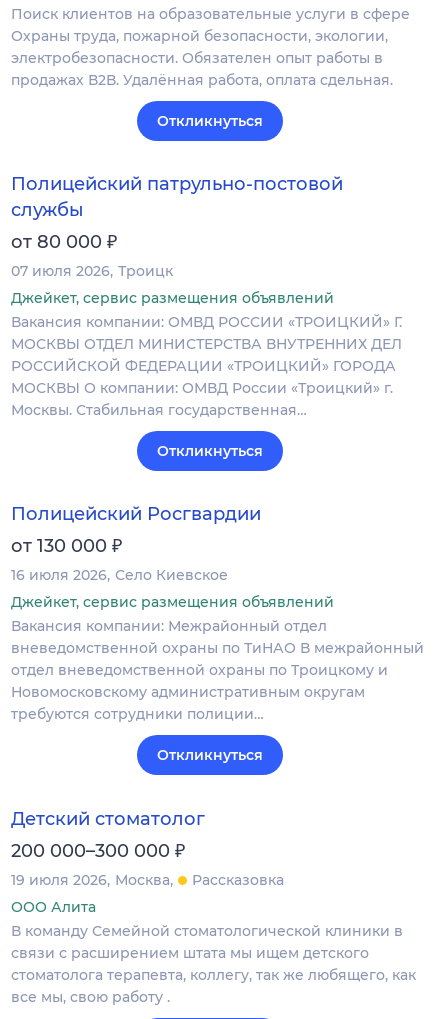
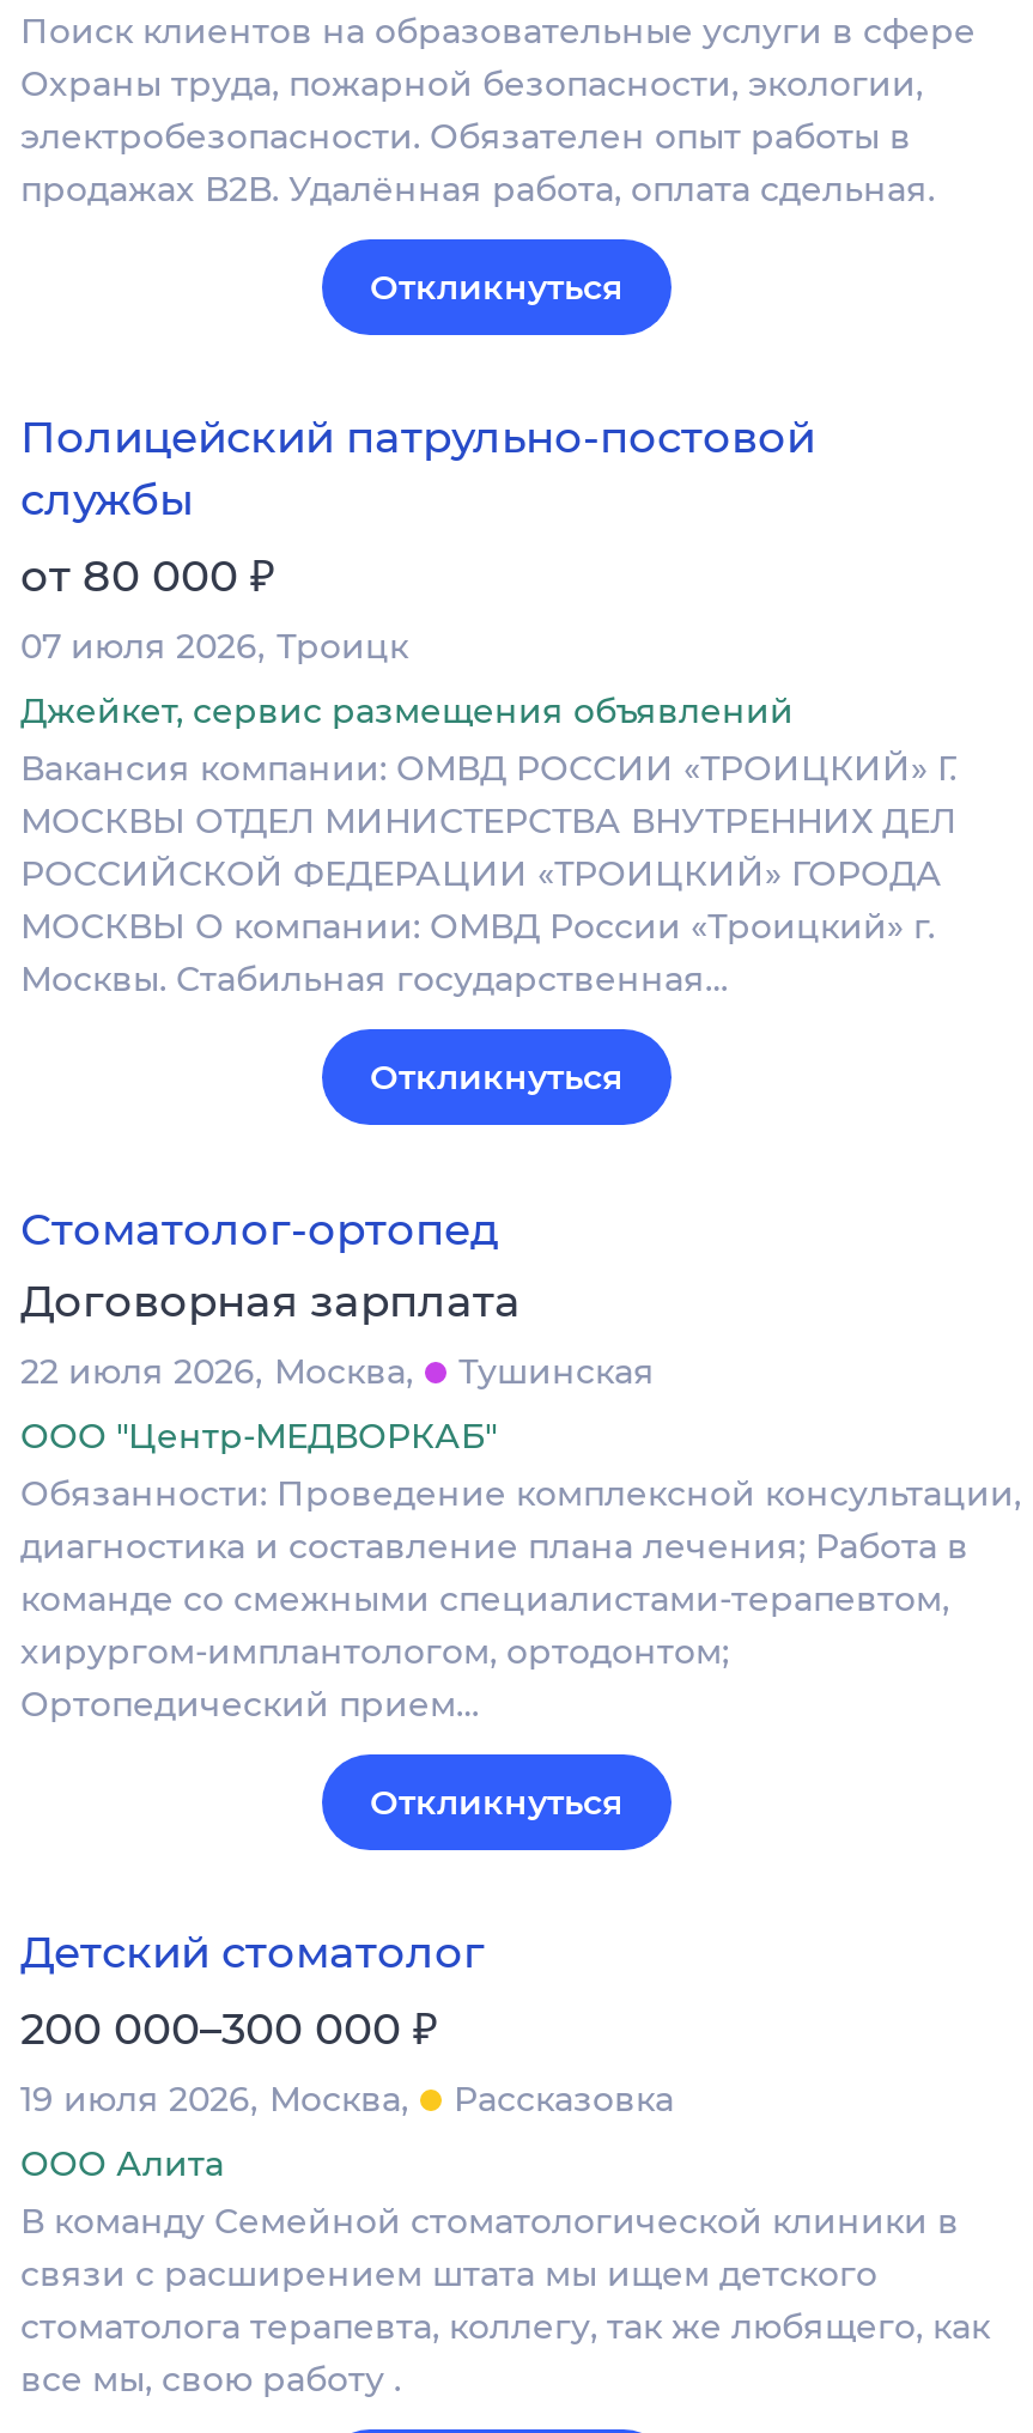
- Полицейский Росгвардии
- от 130 000 ₽
- 16 июля 2026 Село Киевское
+ Стоматолог-ортопед
+ Договорная зарплата
+ 22 июля 2026 Москва
+ Тушинская

- Джейкет, сервис размещения объявлений
- Вакансия компании: Межрайонный отдел
- вневедомственной охраны по ТиНАО В межрайонный
- отдел вневедомственной охраны по Троицкому и
- Новомосковскому административным округам
- требуются сотрудники полиции…
+ ООО "Центр-МЕДВОРКАБ"
+ Обязанности: Проведение комплексной консультации,
+ диагностика и составление плана лечения; Работа в
+ команде со смежными специалистами-терапевтом,
+ хирургом-имплантологом, ортодонтом;
+ Ортопедический прием…
